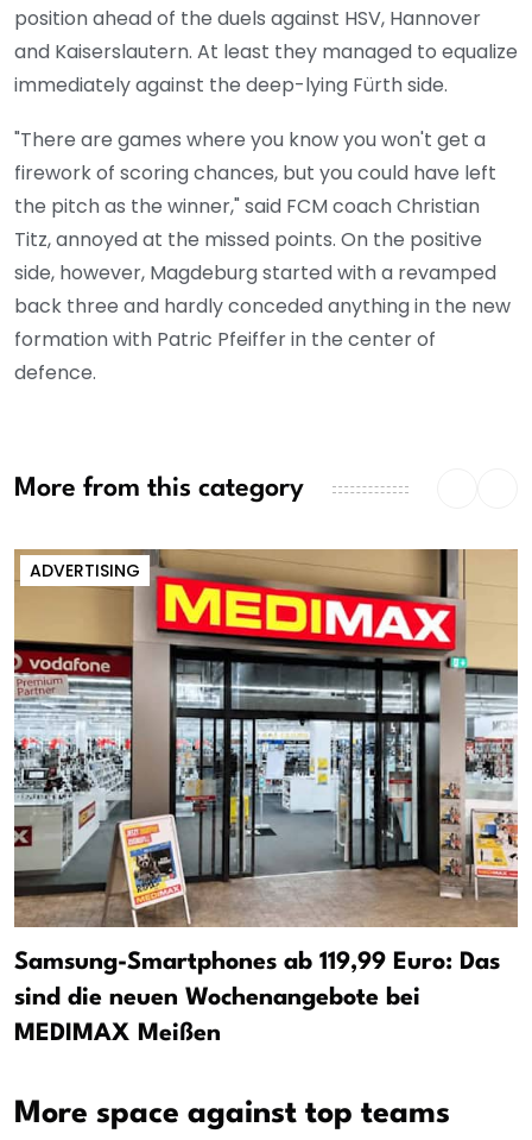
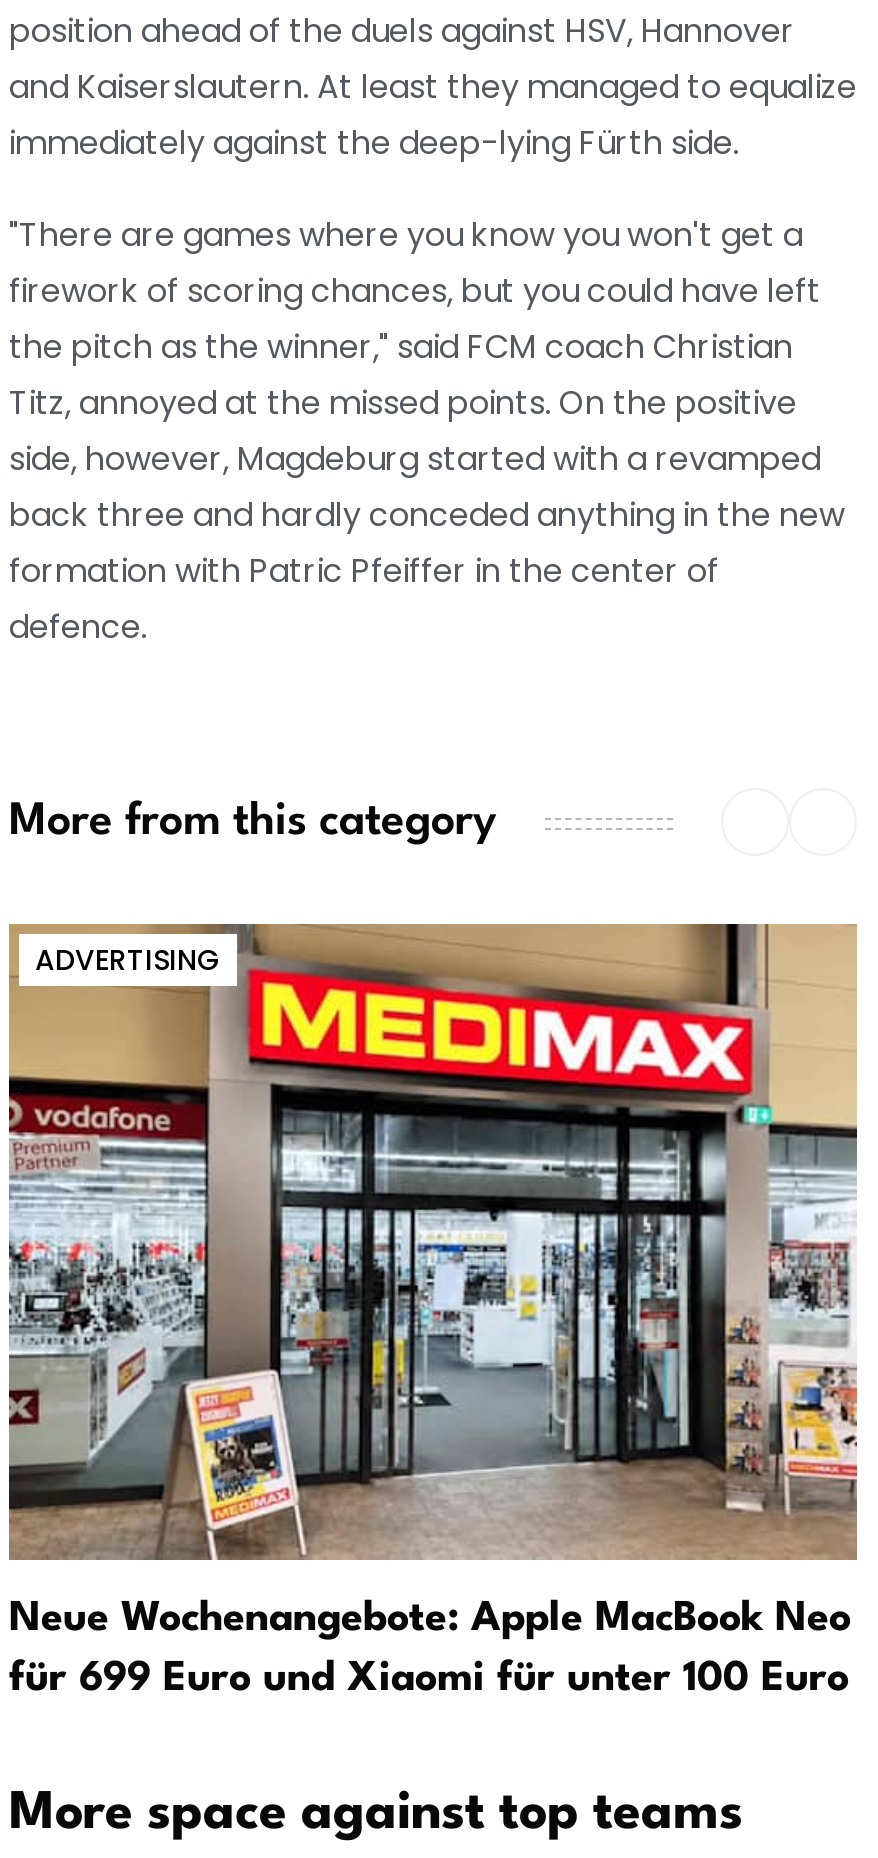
- Samsung-Smartphones ab 119,99 Euro: Das
- sind die neuen Wochenangebote bei
- MEDIMAX Meißen
+ Neue Wochenangebote: Apple MacBook Neo
+ für 699 Euro und Xiaomi für unter 100 Euro
